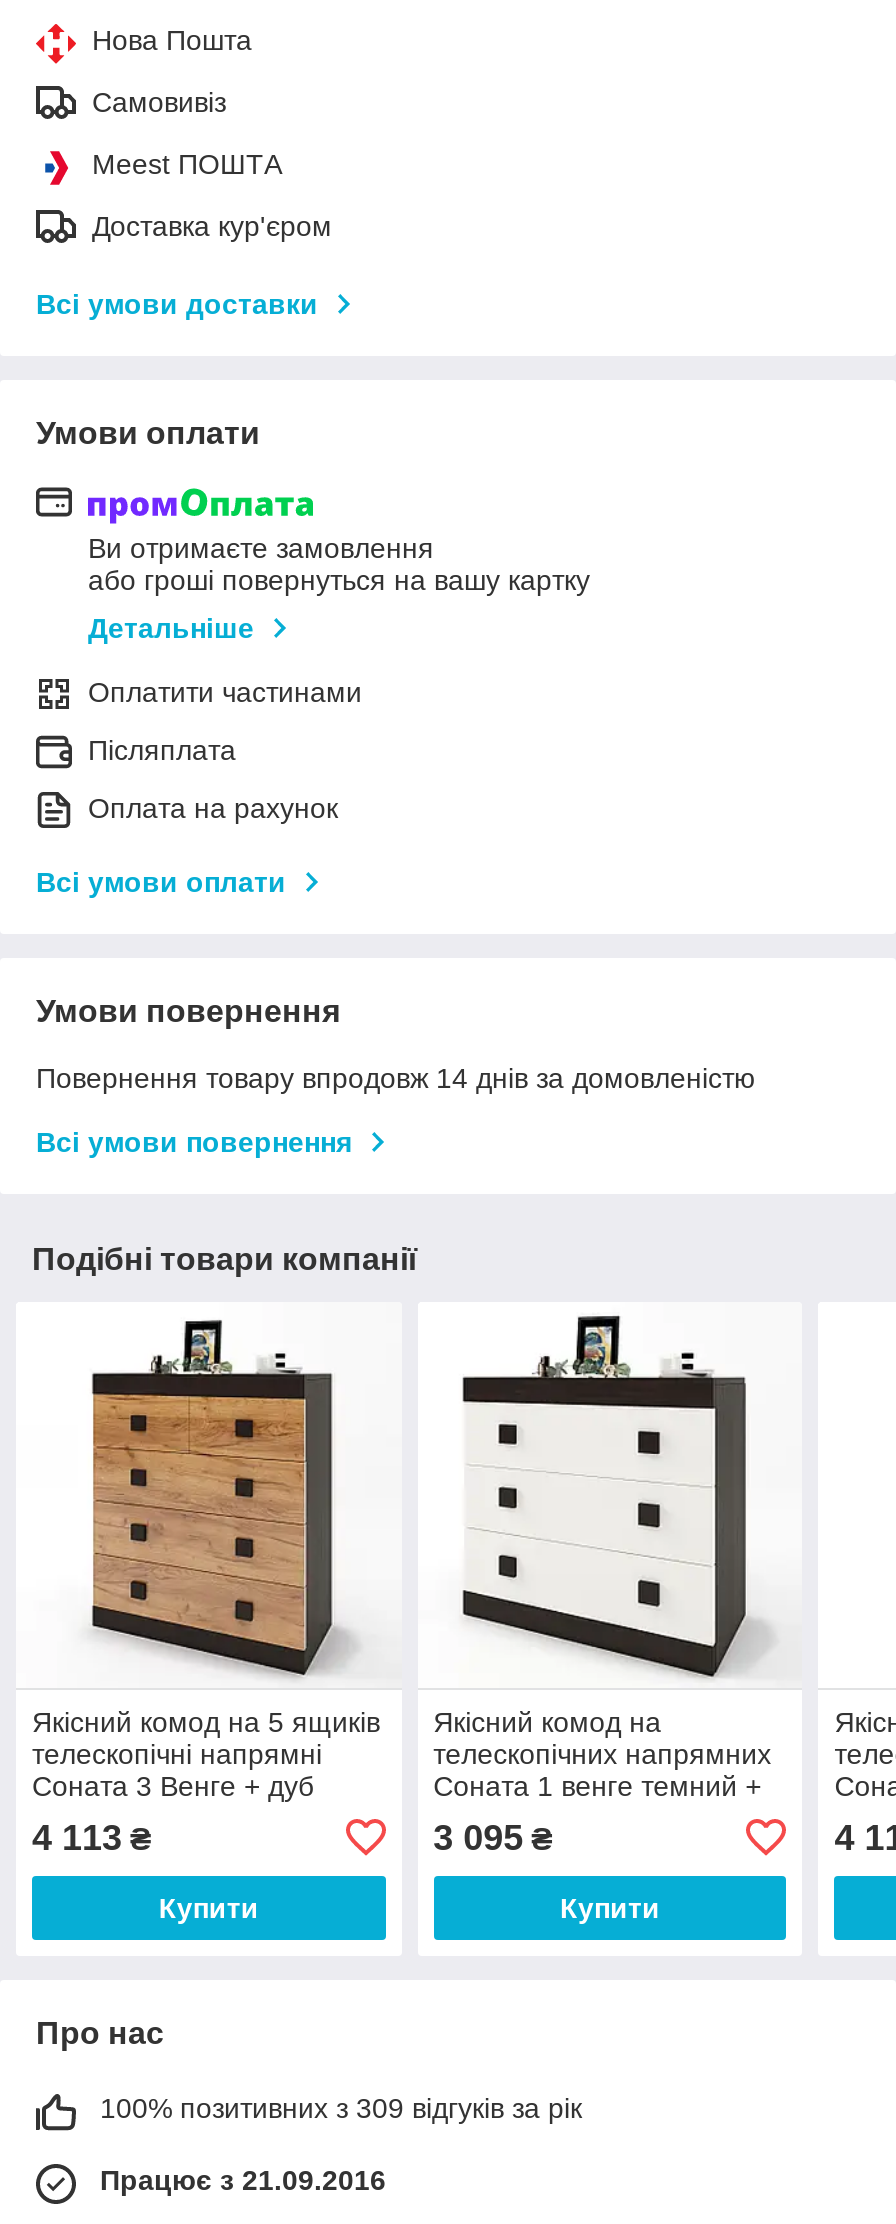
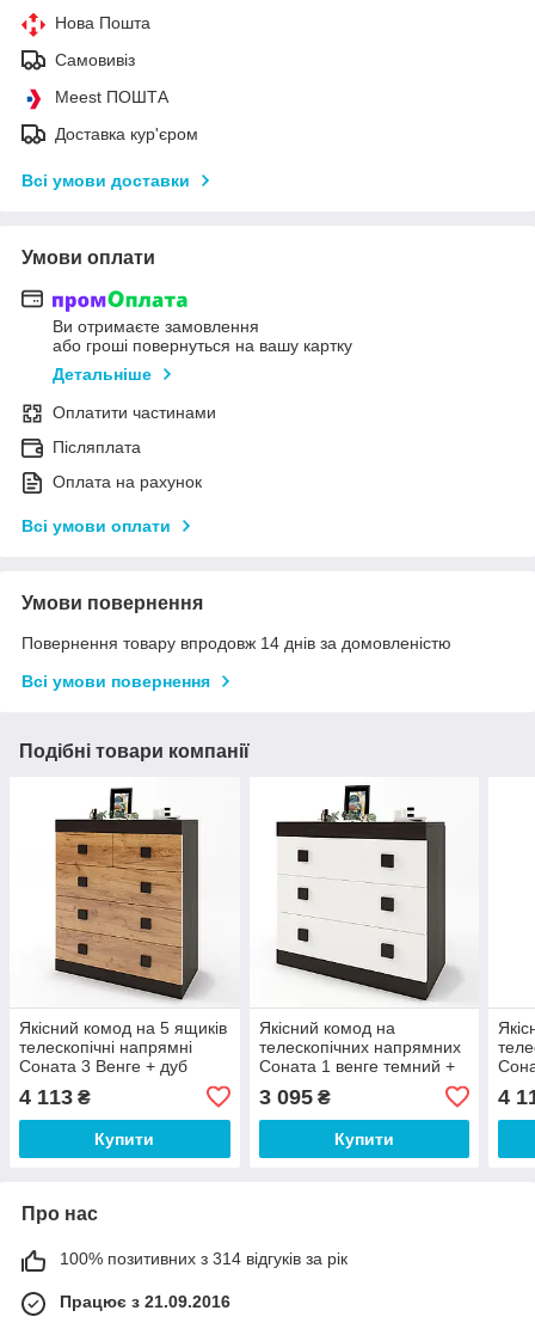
- 100% позитивних з 309 відгуків за рік
+ 100% позитивних з 314 відгуків за рік
